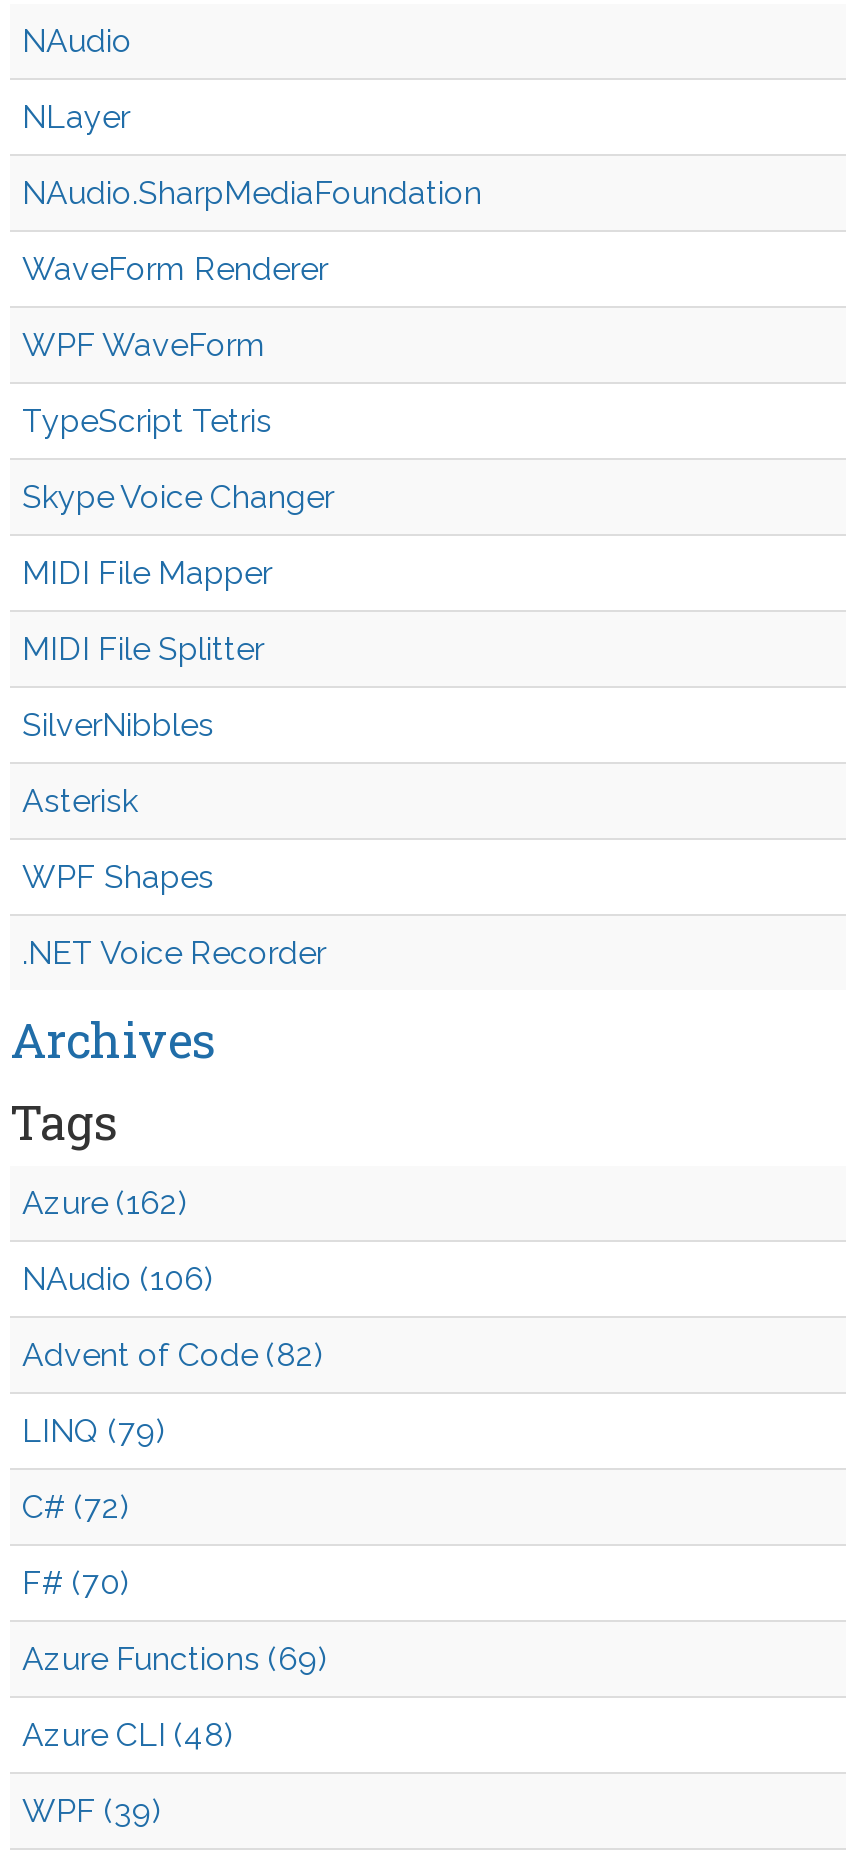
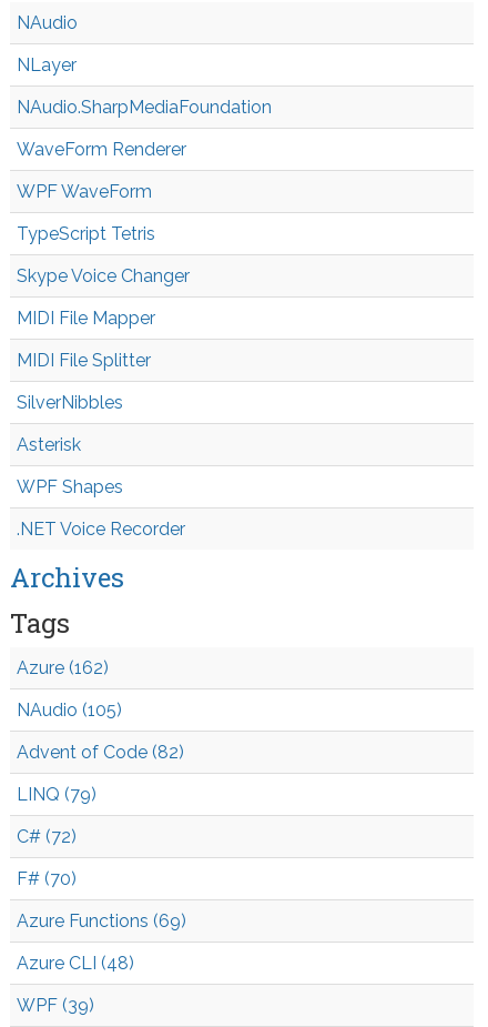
- NAudio (106)
+ NAudio (105)
